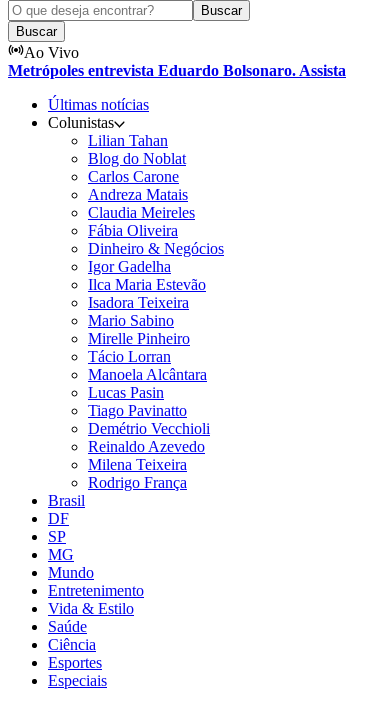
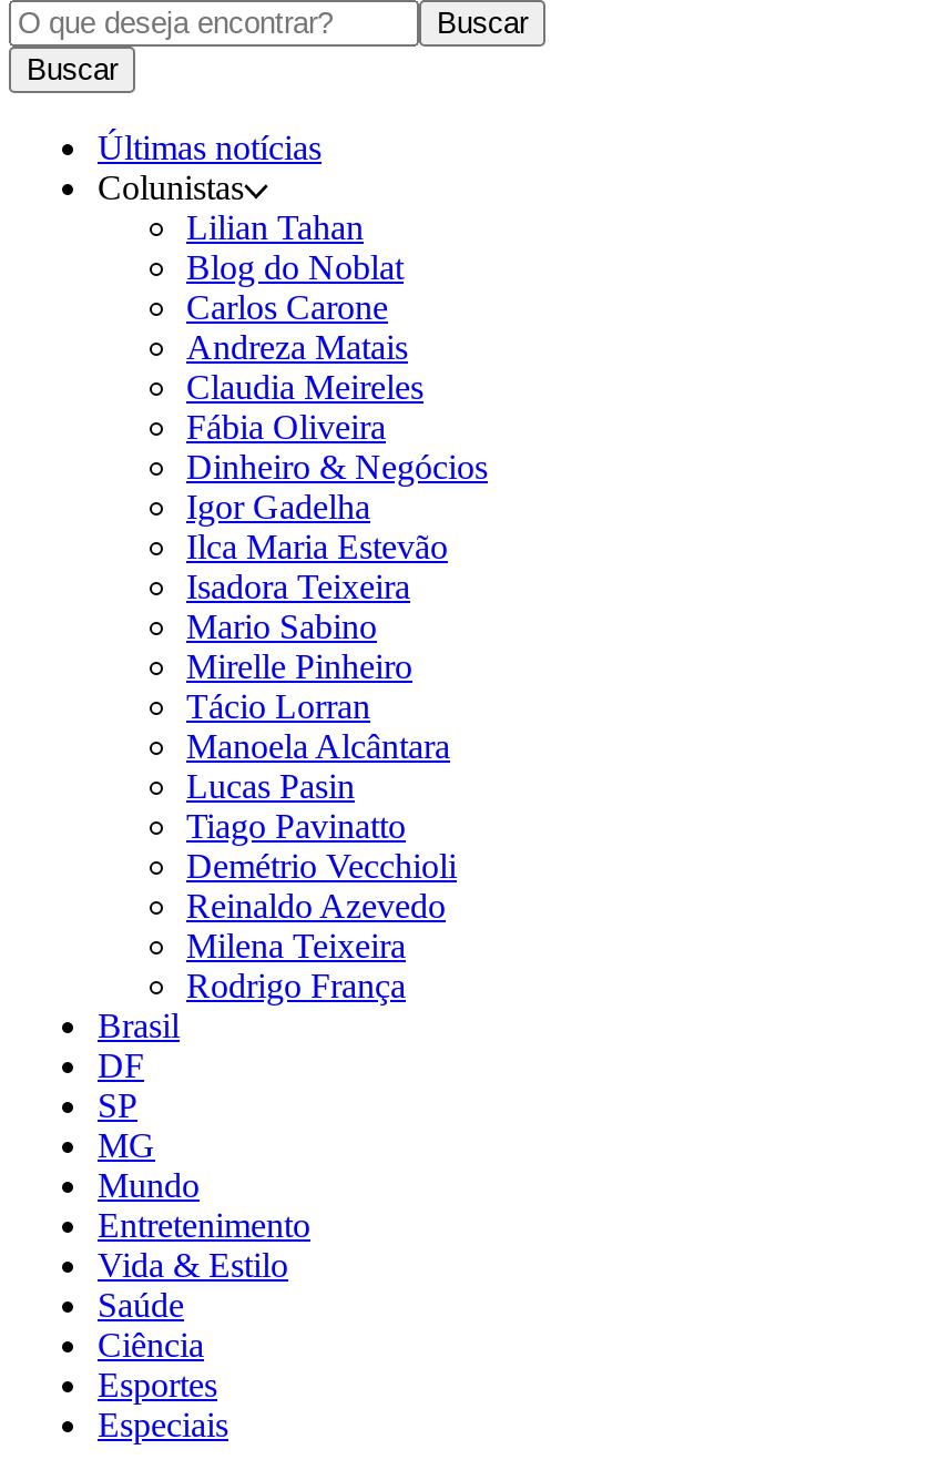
- Ao Vivo
- Metrópoles entrevista Eduardo Bolsonaro. Assista
